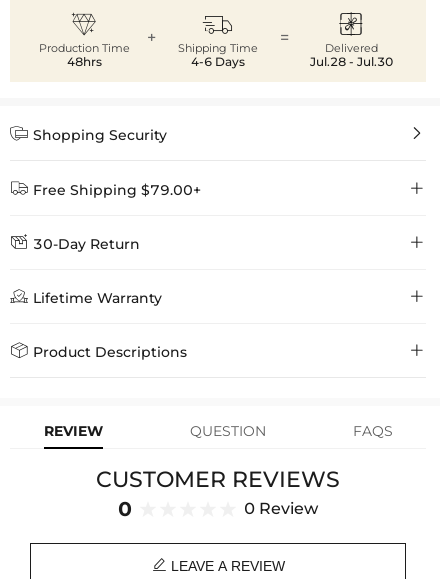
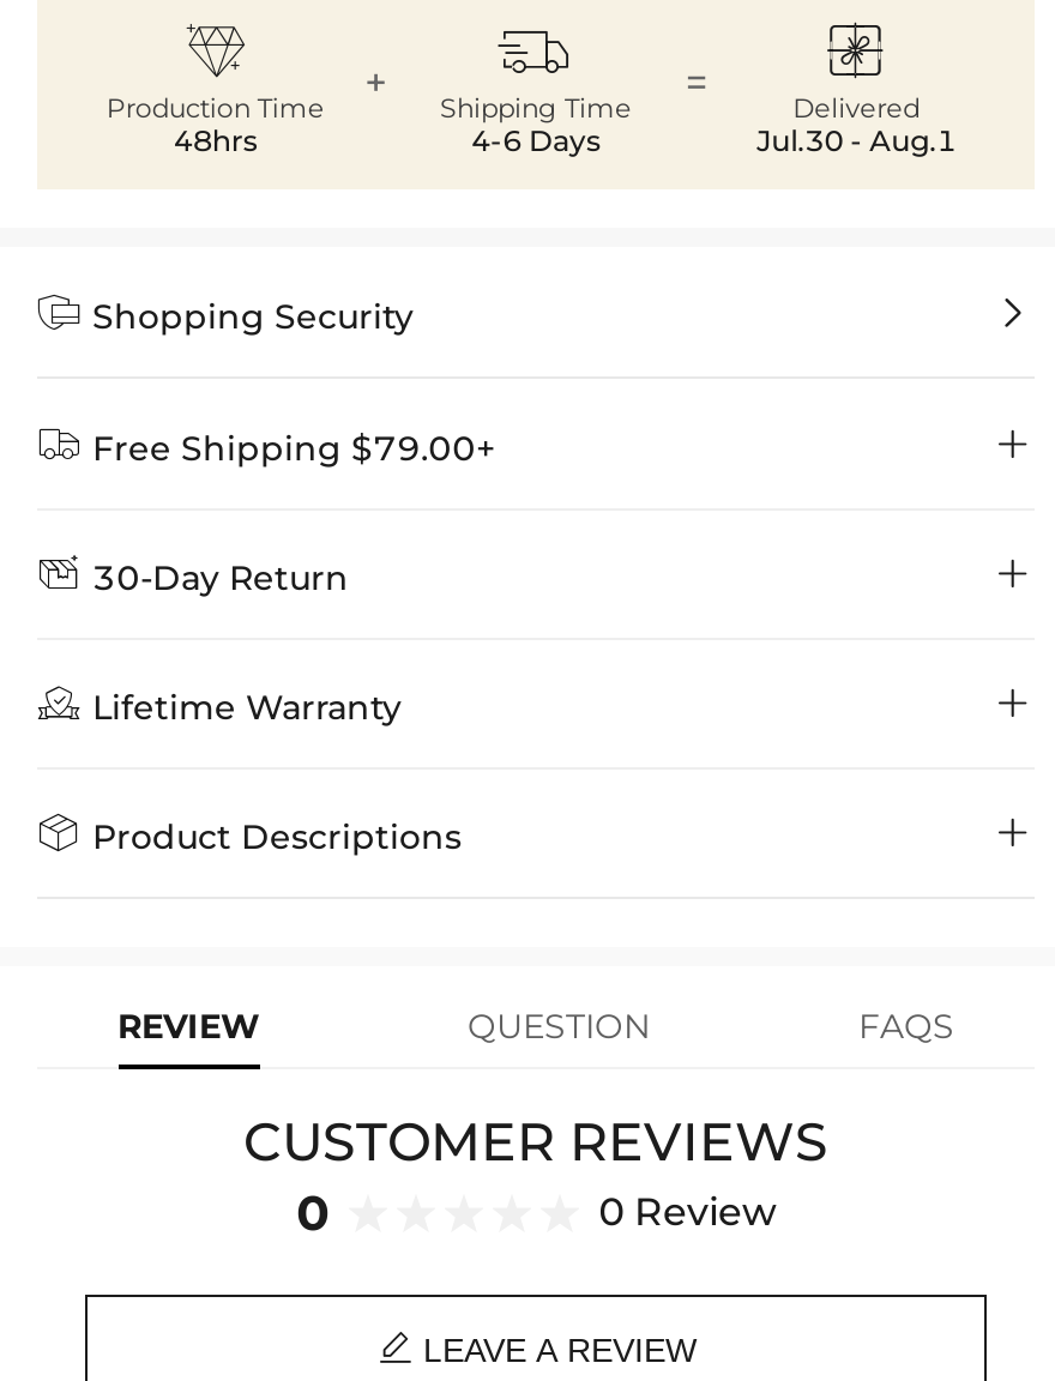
- Jul.28 - Jul.30
+ Jul.30 - Aug.1
